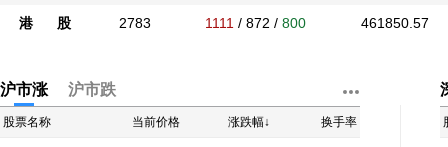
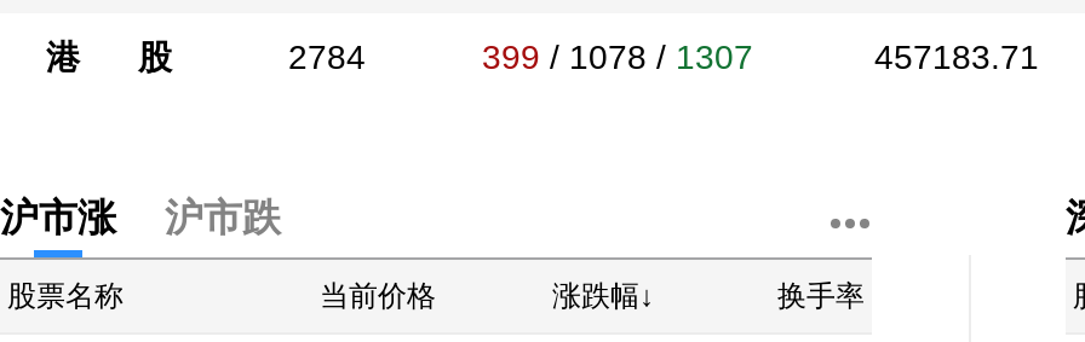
- 2783
+ 2784

- 1111 / 872 / 800
+ 399 / 1078 / 1307

- 461850.57
+ 457183.71
